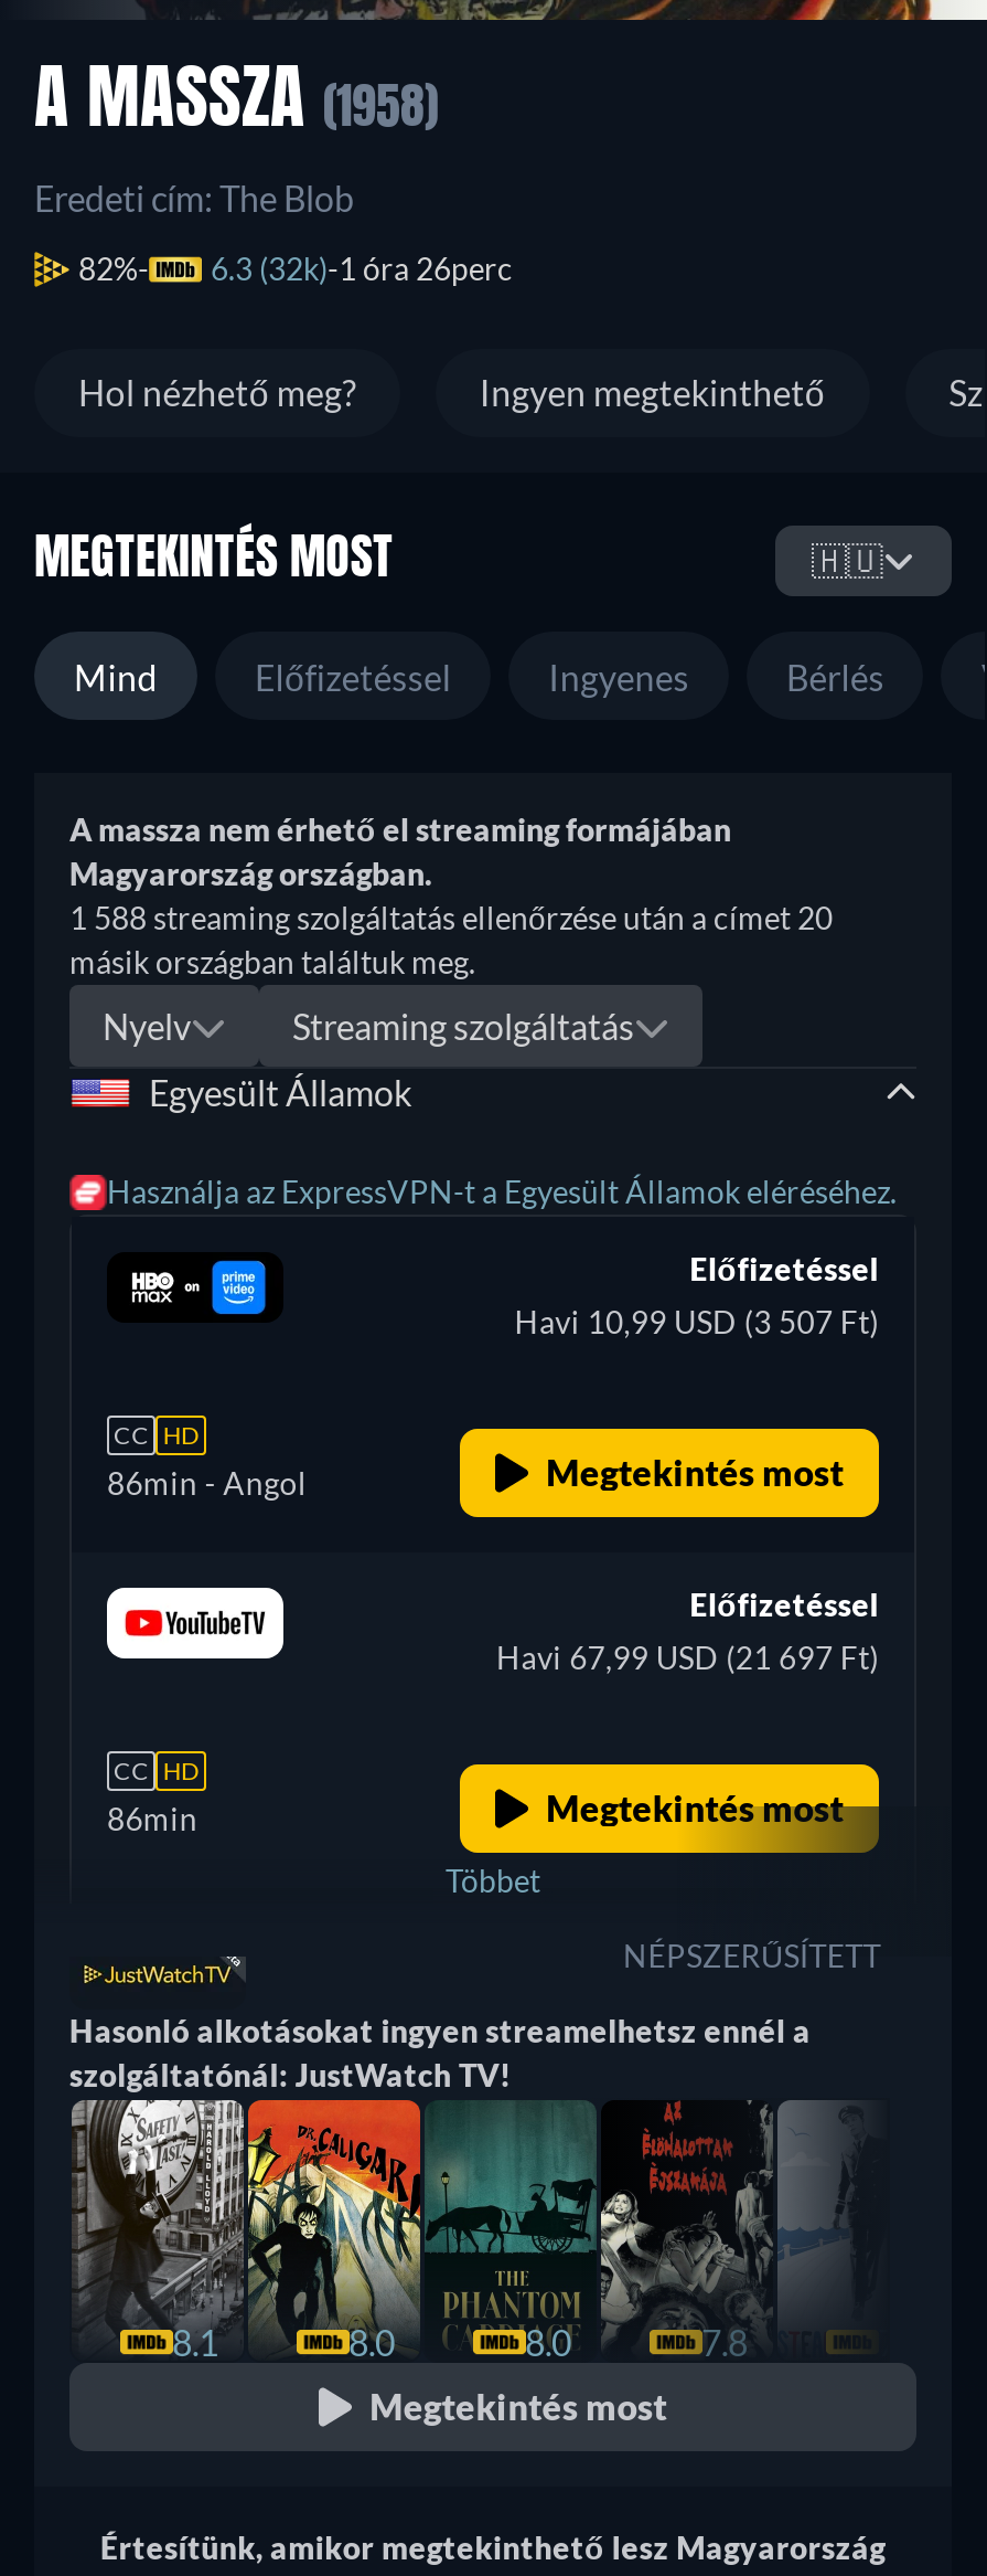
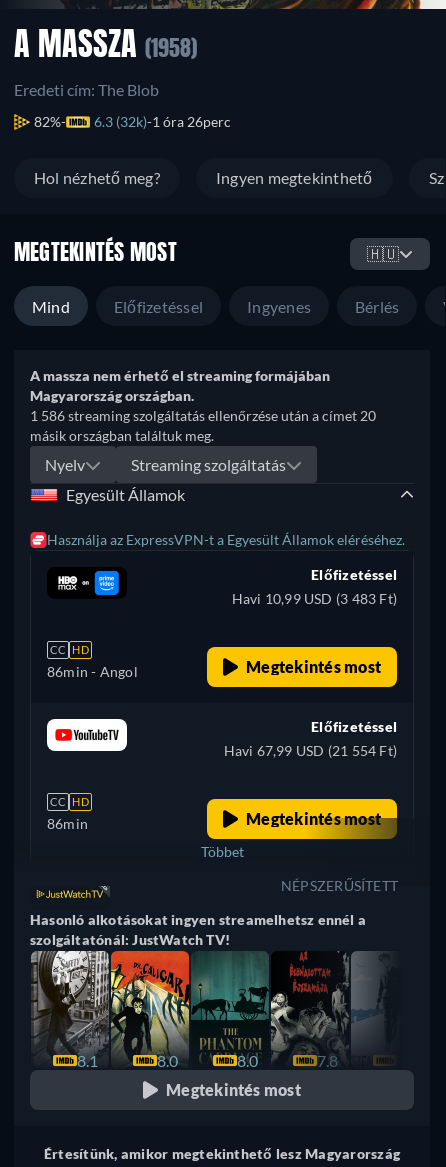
- 1 588 streaming szolgáltatás ellenőrzése után a címet 20
+ 1 586 streaming szolgáltatás ellenőrzése után a címet 20

- Havi 10,99 USD (3 507 Ft)
+ Havi 10,99 USD (3 483 Ft)

- Havi 67,99 USD (21 697 Ft)
+ Havi 67,99 USD (21 554 Ft)
